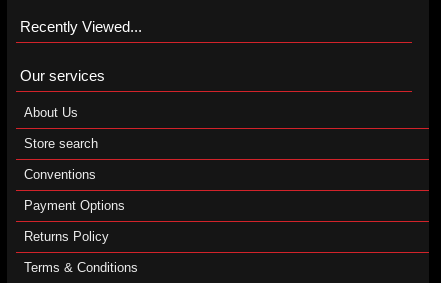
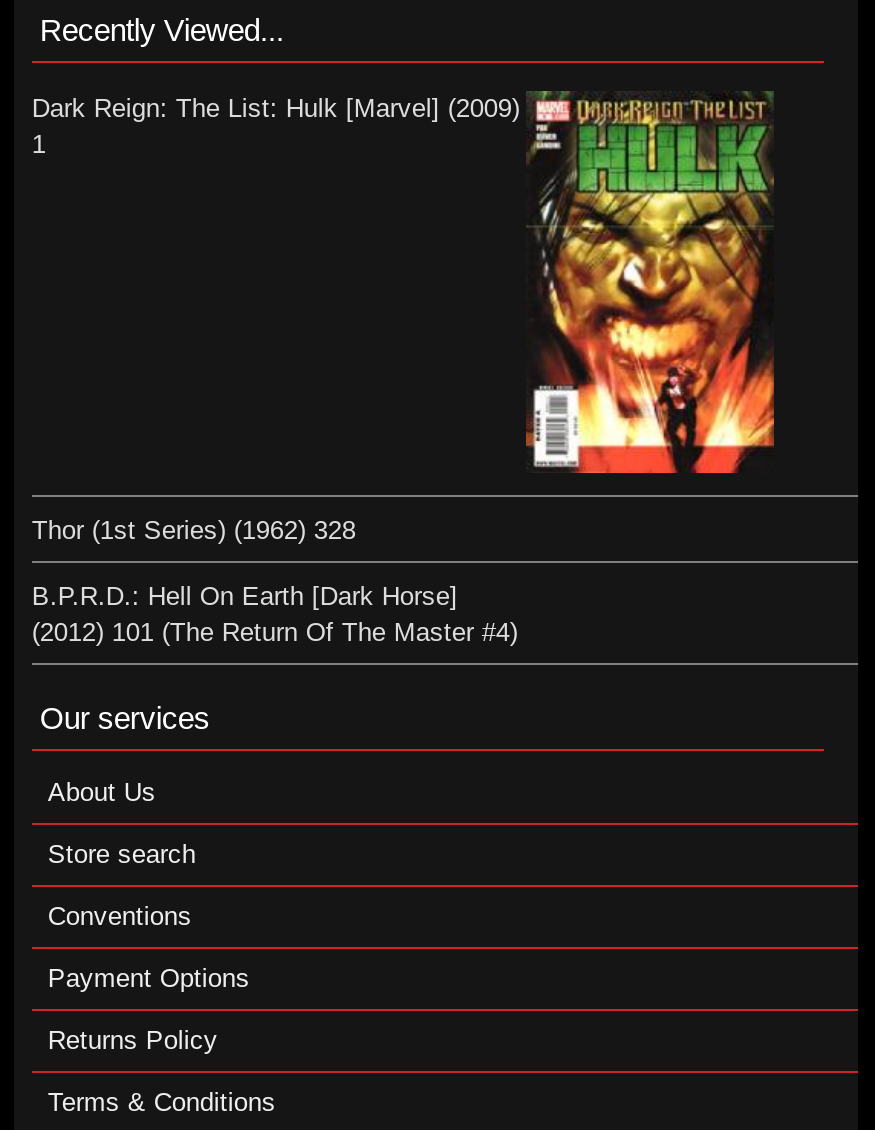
+ [image]
+ Dark Reign: The List: Hulk [Marvel] (2009)
+ 1

+ Thor (1st Series) (1962) 328
+ B.P.R.D.: Hell On Earth [Dark Horse]
+ (2012) 101 (The Return Of The Master #4)
